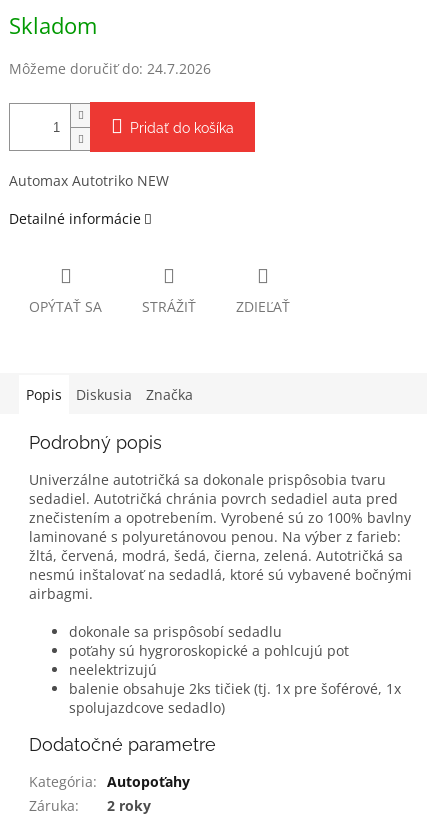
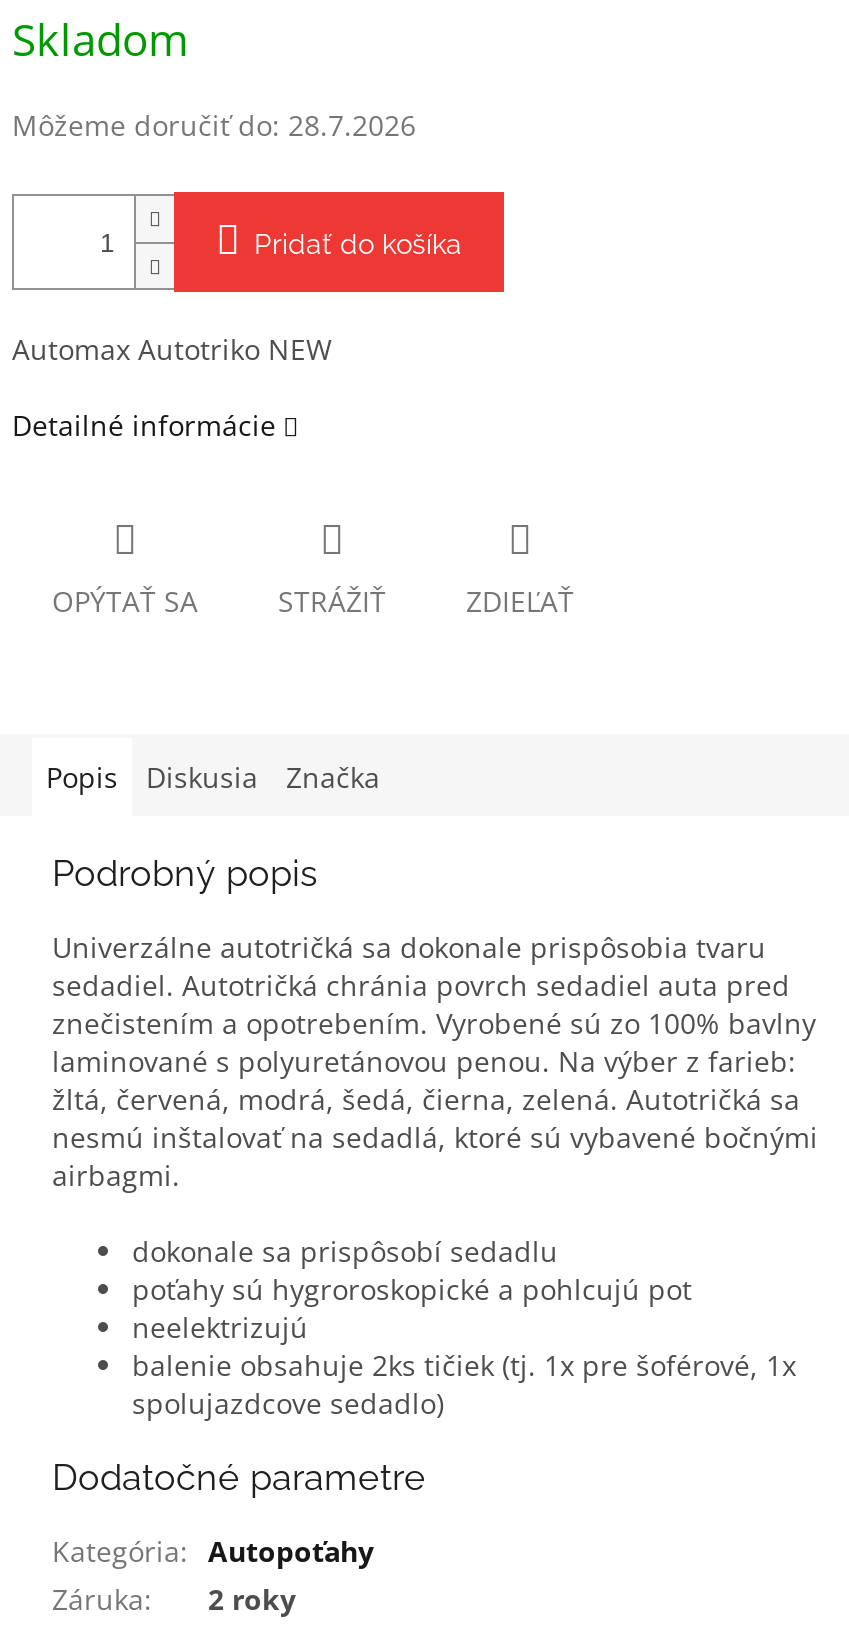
- Môžeme doručiť do: 24.7.2026
+ Môžeme doručiť do: 28.7.2026
